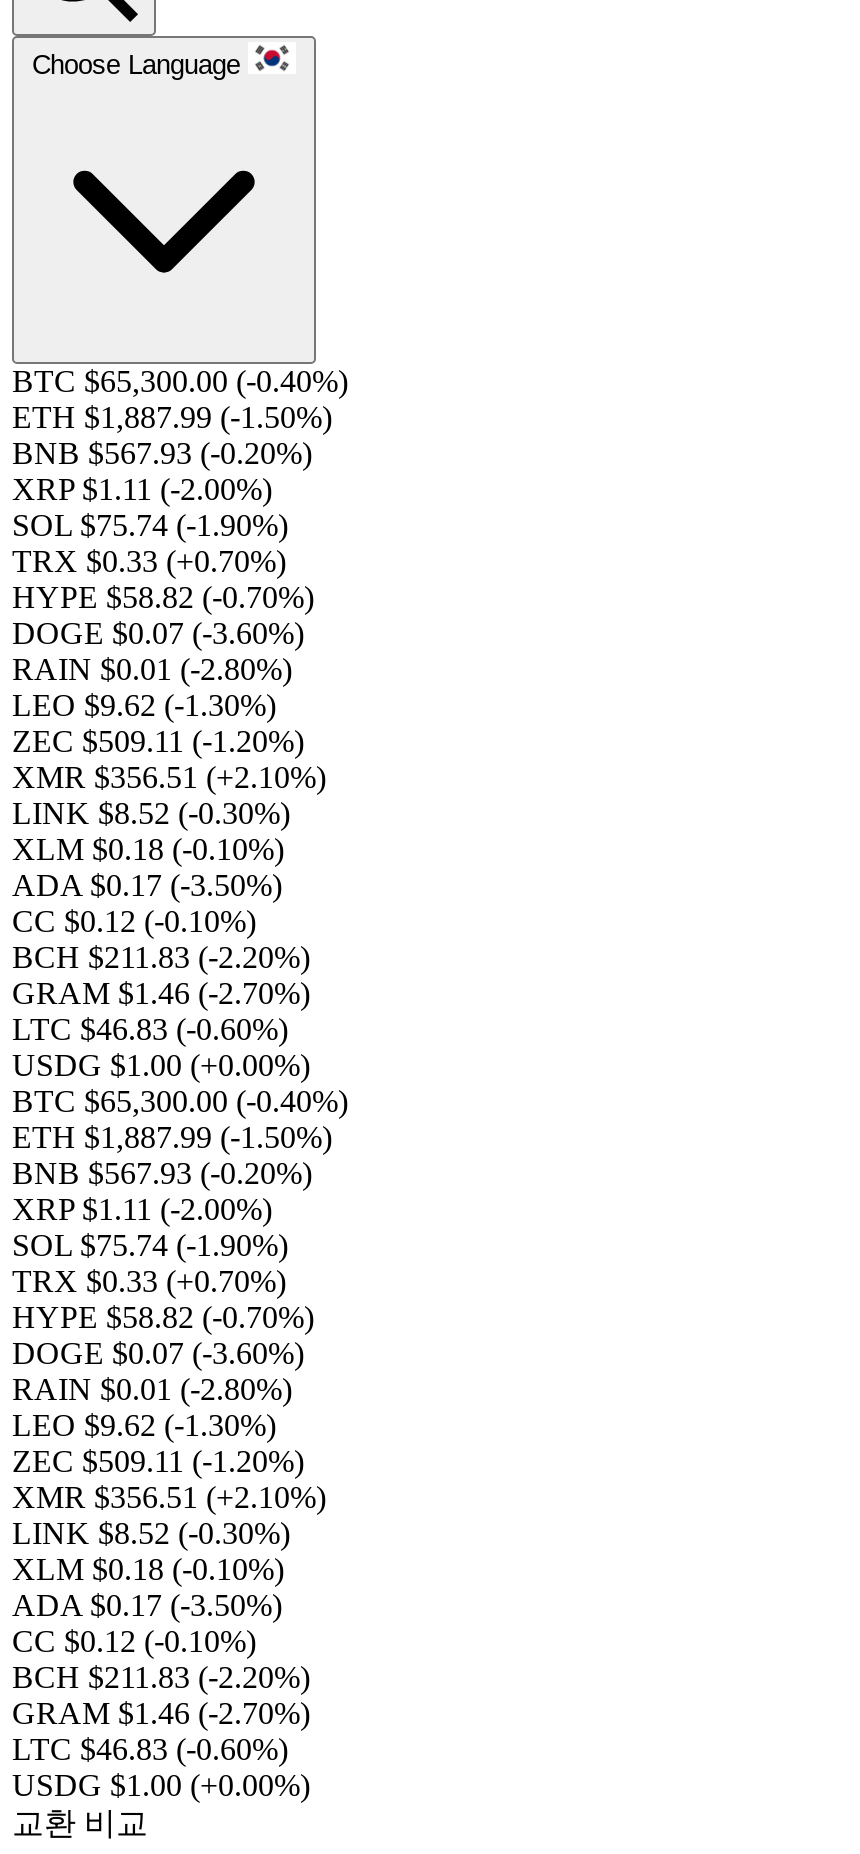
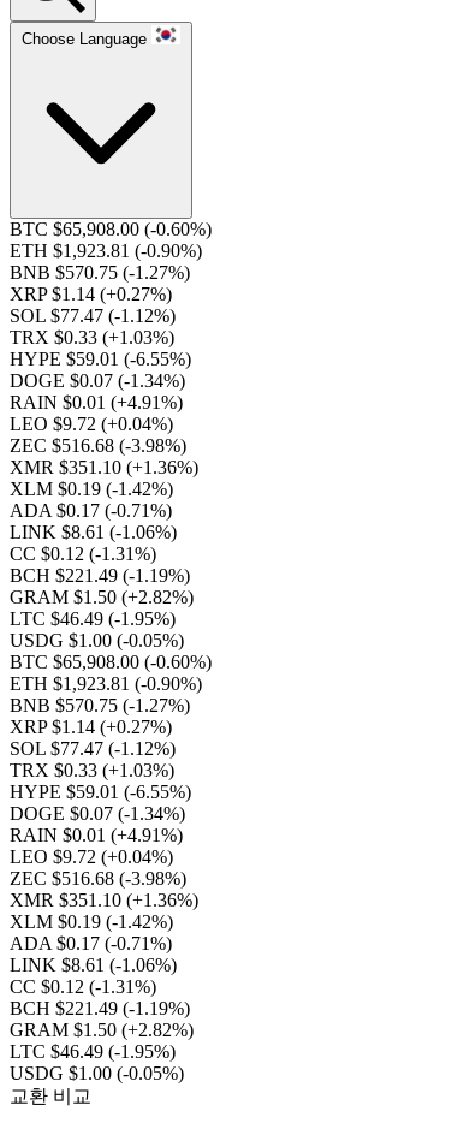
- BTC $65,300.00(-0.40%)
- ETH $1,887.99 (-1.50%)
- BNB $567.93 (-0.20%)
- XRP $1.11 (-2.00%)
- SOL $75.74 (-1.90%)
- TRX $0.33 (+0.70%)
- HYPE $58.82 (-0.70%)
- DOGE $0.07 (-3.60%)
- RAIN $0.01 (-2.80%)
- LEO $9.62 (-1.30%)
- ZEC $509.11 (-1.20%)
- XMR $356.51 (+2.10%)
- LINK $8.52 (-0.30%)
- XLM $0.18 (-0.10%)
- ADA $0.17 (-3.50%)
- CC $0.12 (-0.10%)
- BCH $211.83 (-2.20%)
- GRAM $1.46 (-2.70%)
- LTC $46.83 (-0.60%)
- USDG $1.00(+0.00%)
- BTC $65,300.00 (-0.40%)
- ETH $1,887.99 (-1.50%)
- BNB $567.93 (-0.20%)
- XRP $1.11 (-2.00%)
- SOL $75.74 (-1.90%)
- TRX $0.33 (+0.70%)
- HYPE $58.82 (-0.70%)
- DOGE $0.07 (-3.60%)
- RAIN $0.01 (-2.80%)
- LEO $9.62 (-1.30%)
- ZEC $509.11 (-1.20%)
- XMR $356.51 (+2.10%)
- LINK $8.52 (-0.30%)
- XLM $0.18 (-0.10%)
- ADA $0.17 (-3.50%)
- CC $0.12 (-0.10%)
- BCH $211.83 (-2.20%)
- GRAM $1.46 (-2.70%)
- LTC $46.83 (-0.60%)
- USDG $1.00(+0.00%)
+ BTC $65,908.00(-0.60%)
+ ETH $1,923.81 (-0.90%)
+ BNB $570.75 (-1.27%)
+ XRP $1.14 (+0.27%)
+ SOL $77.47 (-1.12%)
+ TRX $0.33 (+1.03%)
+ HYPE $59.01 (-6.55%)
+ DOGE $0.07 (-1.34%)
+ RAIN $0.01 (+4.91%)
+ LEO $9.72 (+0.04%)
+ ZEC $516.68 (-3.98%)
+ XMR $351.10 (+1.36%)
+ XLM $0.19 (-1.42%)
+ ADA $0.17 (-0.71%)
+ LINK $8.61 (-1.06%)
+ CC $0.12 (-1.31%)
+ BCH $221.49 (-1.19%)
+ GRAM $1.50 (+2.82%)
+ LTC $46.49 (-1.95%)
+ USDG $1.00(-0.05%)
+ BTC $65,908.00 (-0.60%)
+ ETH $1,923.81 (-0.90%)
+ BNB $570.75 (-1.27%)
+ XRP $1.14 (+0.27%)
+ SOL $77.47 (-1.12%)
+ TRX $0.33 (+1.03%)
+ HYPE $59.01 (-6.55%)
+ DOGE $0.07 (-1.34%)
+ RAIN $0.01 (+4.91%)
+ LEO $9.72 (+0.04%)
+ ZEC $516.68 (-3.98%)
+ XMR $351.10 (+1.36%)
+ XLM $0.19 (-1.42%)
+ ADA $0.17 (-0.71%)
+ LINK $8.61 (-1.06%)
+ CC $0.12 (-1.31%)
+ BCH $221.49 (-1.19%)
+ GRAM $1.50 (+2.82%)
+ LTC $46.49 (-1.95%)
+ USDG $1.00(-0.05%)
